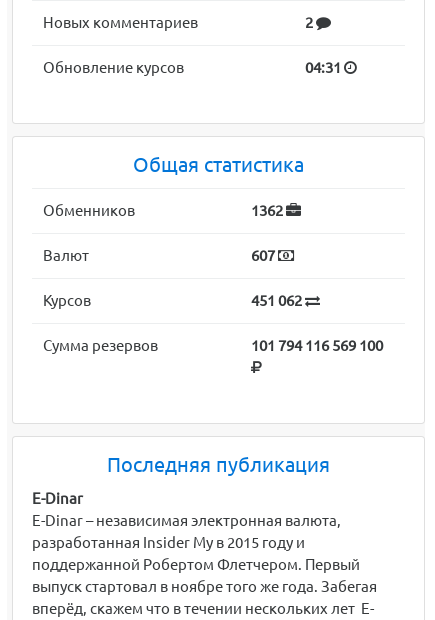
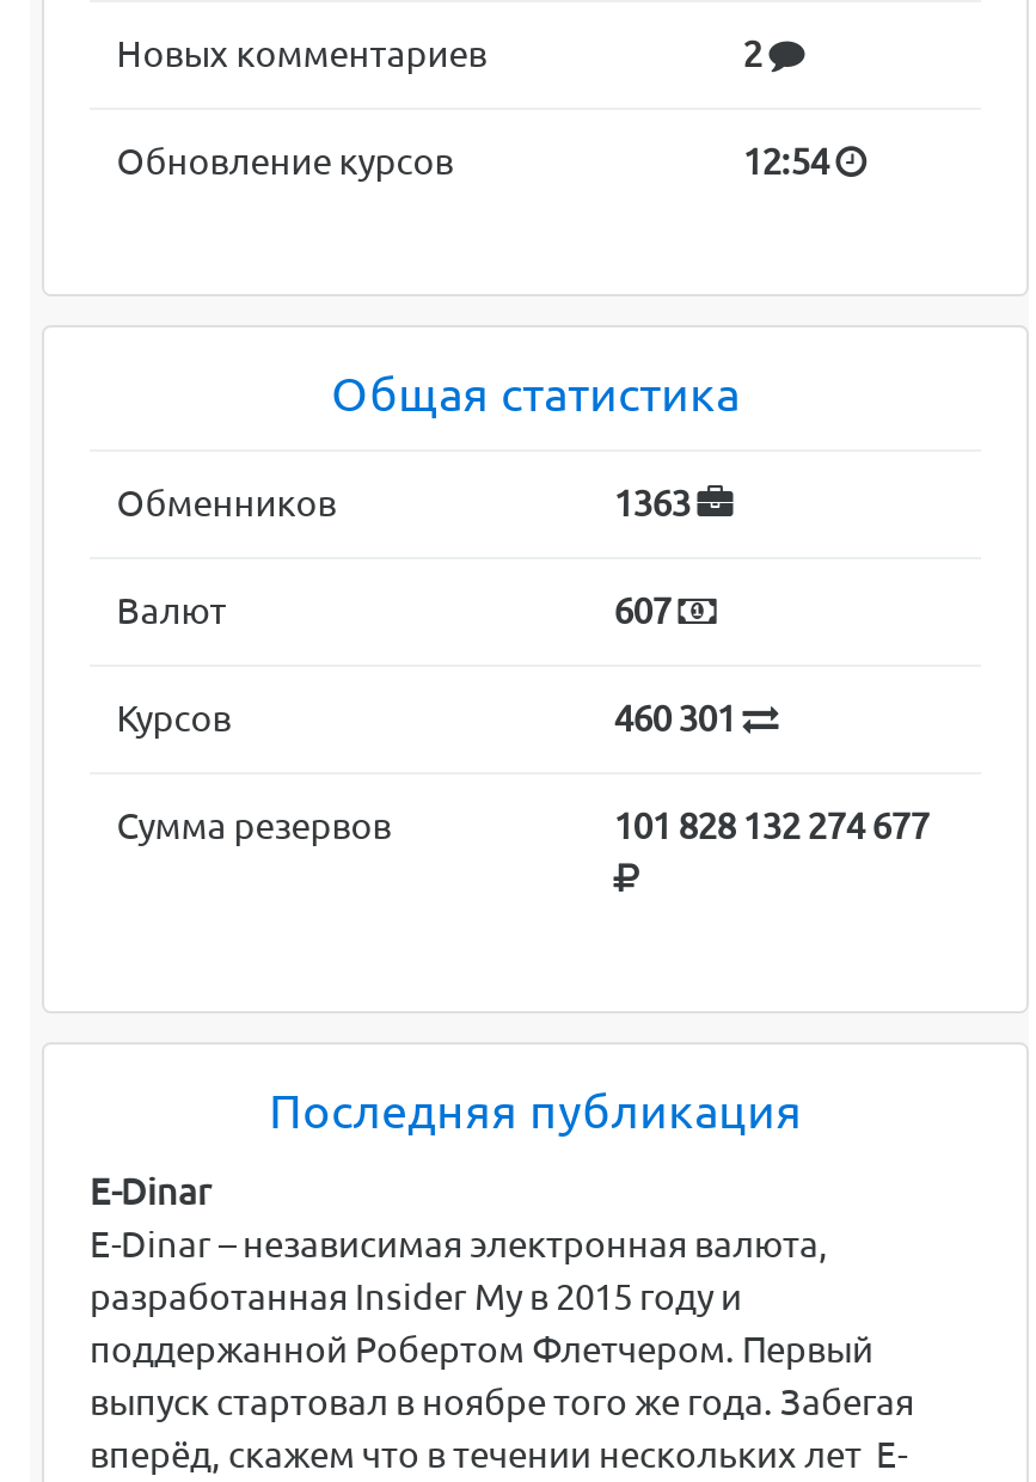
- 04:31
+ 12:54

- 1362
+ 1363

- 451 062
+ 460 301

- 101 794 116 569 100
+ 101 828 132 274 677
